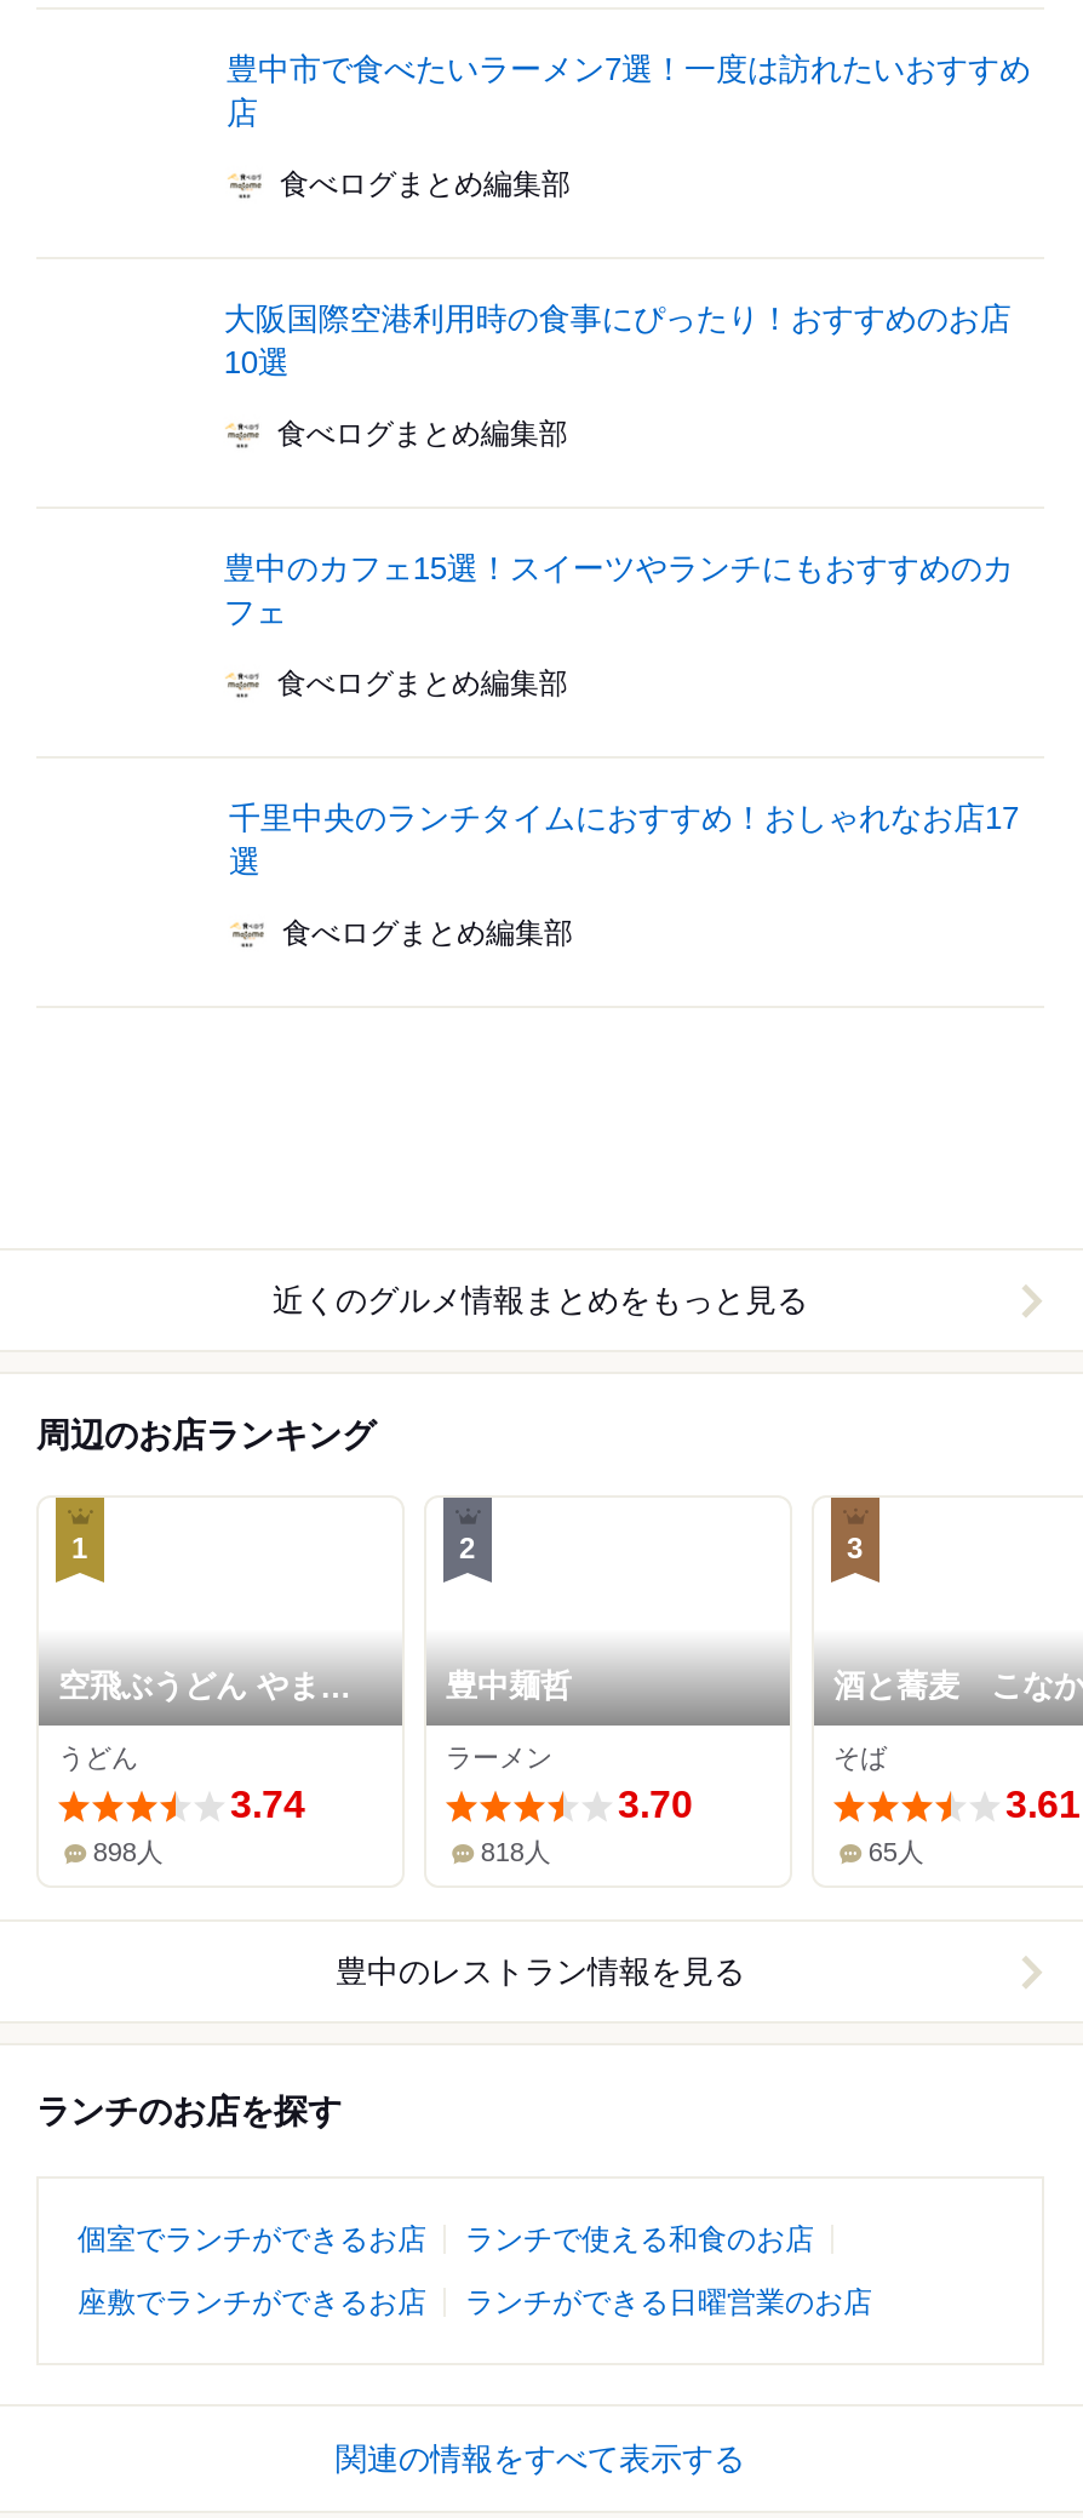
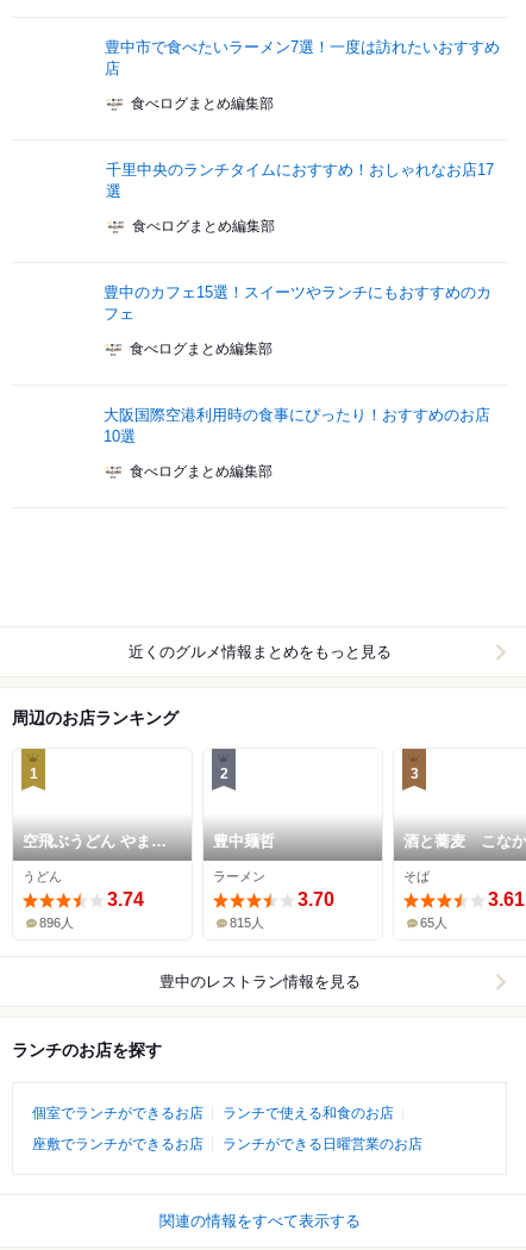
moved down: 大阪国際空港利用時の食事にぴったり！おすすめのお店 | 10選

moved up: 千里中央のランチタイムにおすすめ！おしゃれなお店17 | 選

- 898人
+ 896人

- 818人
+ 815人
